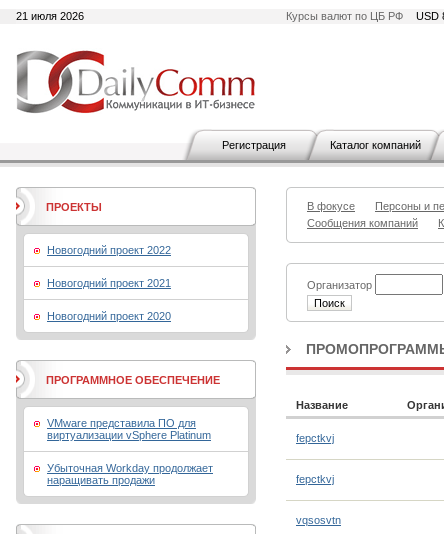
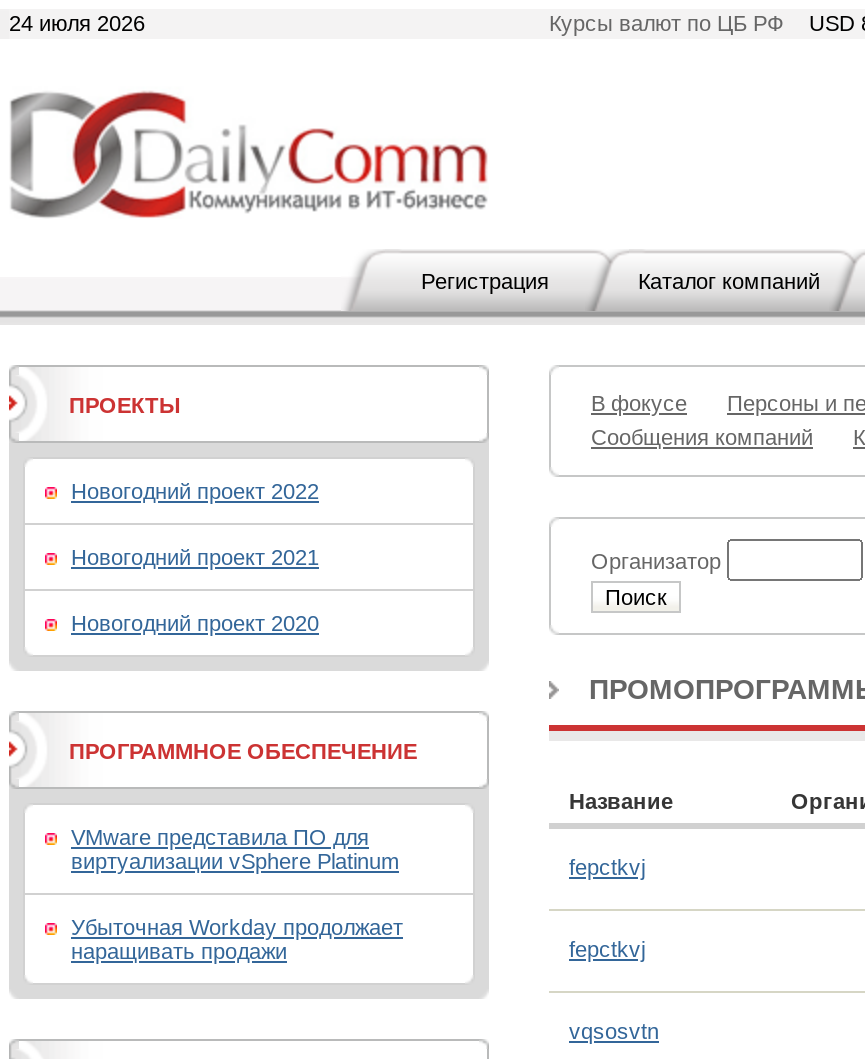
- 21 июля 2026
+ 24 июля 2026
